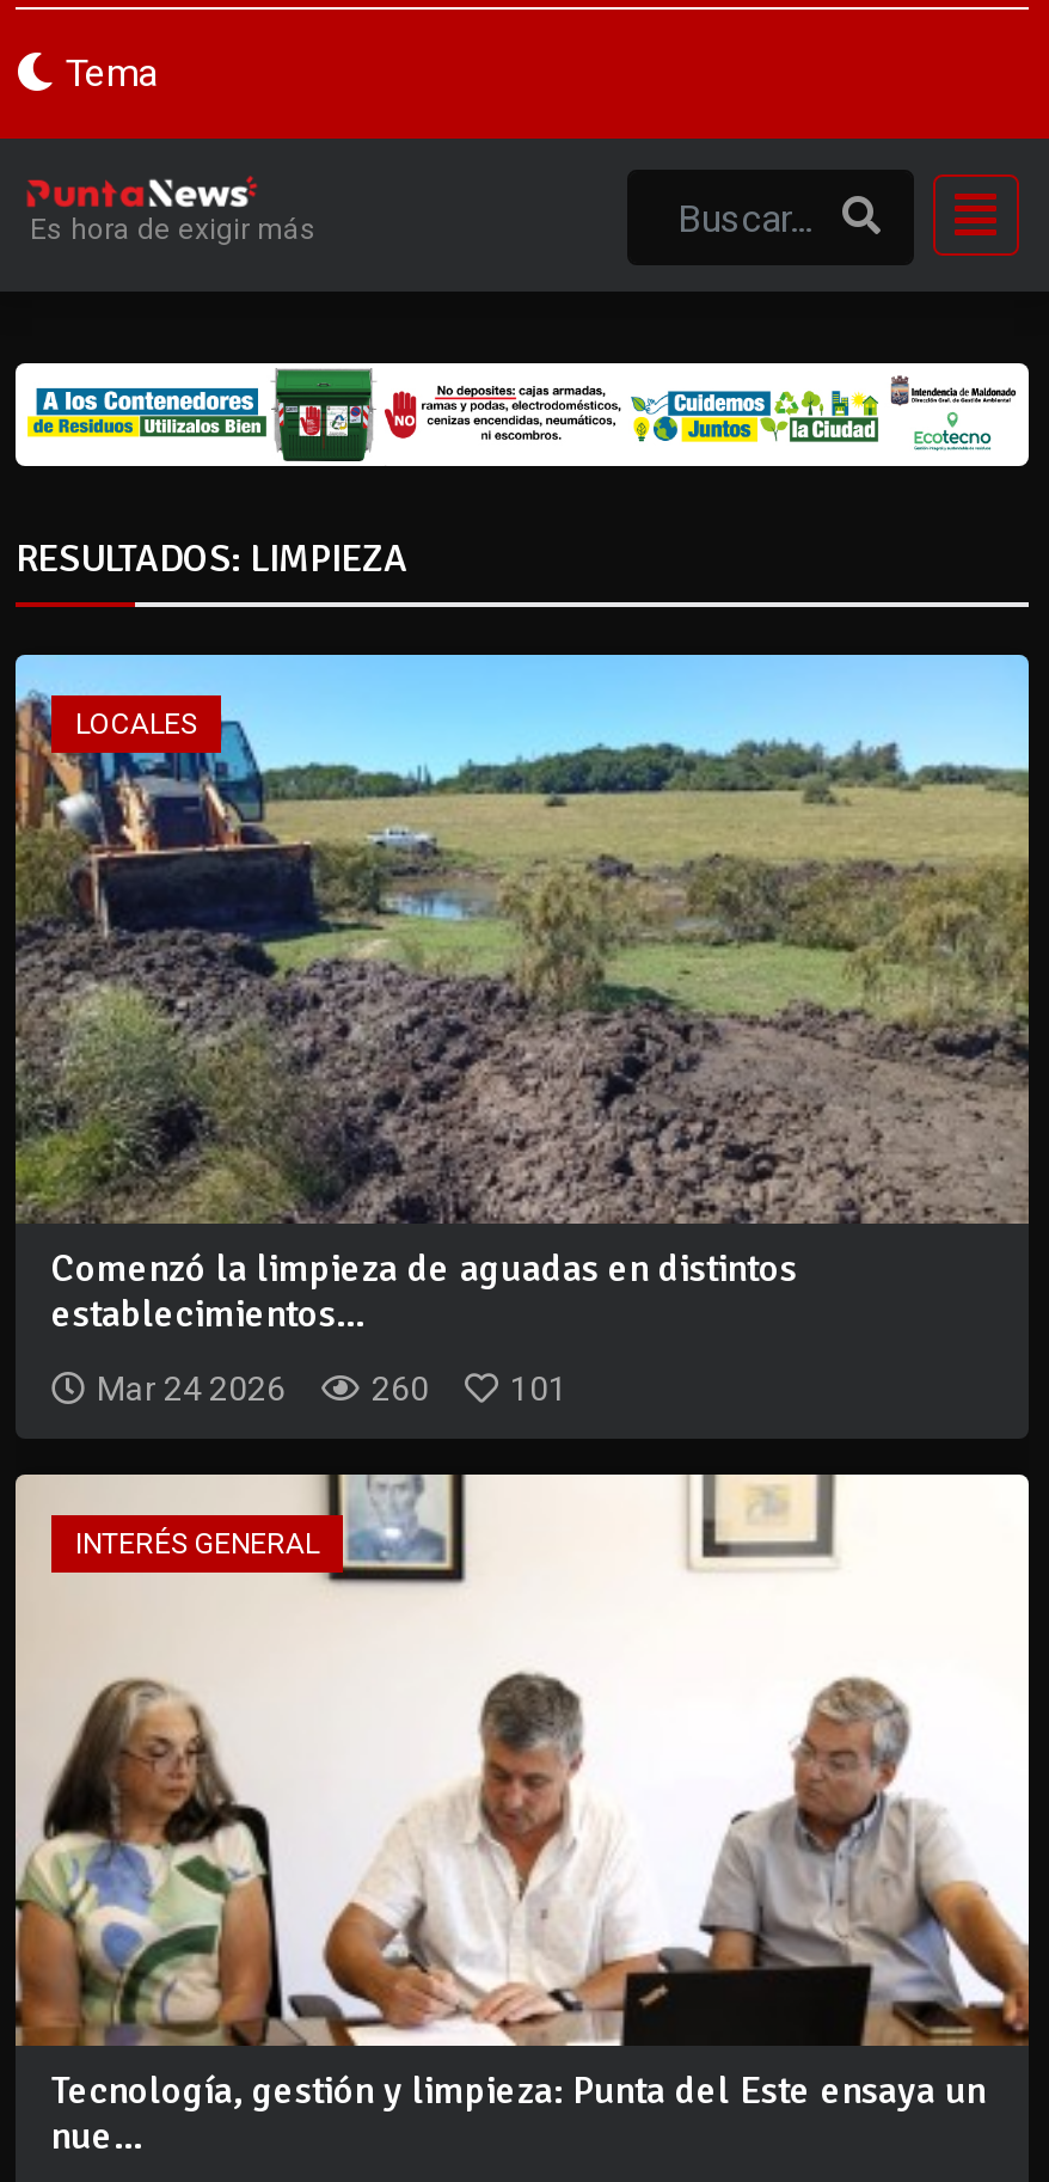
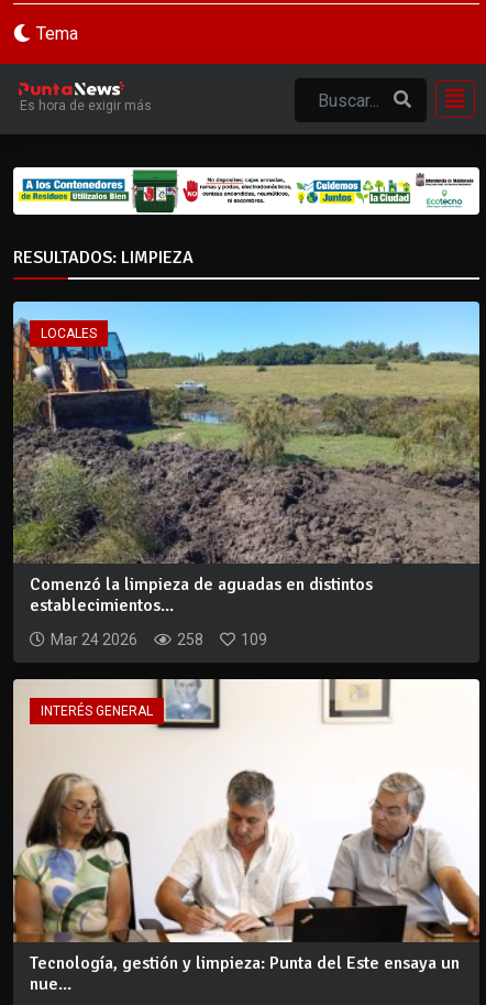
- 260
+ 258

- 101
+ 109
